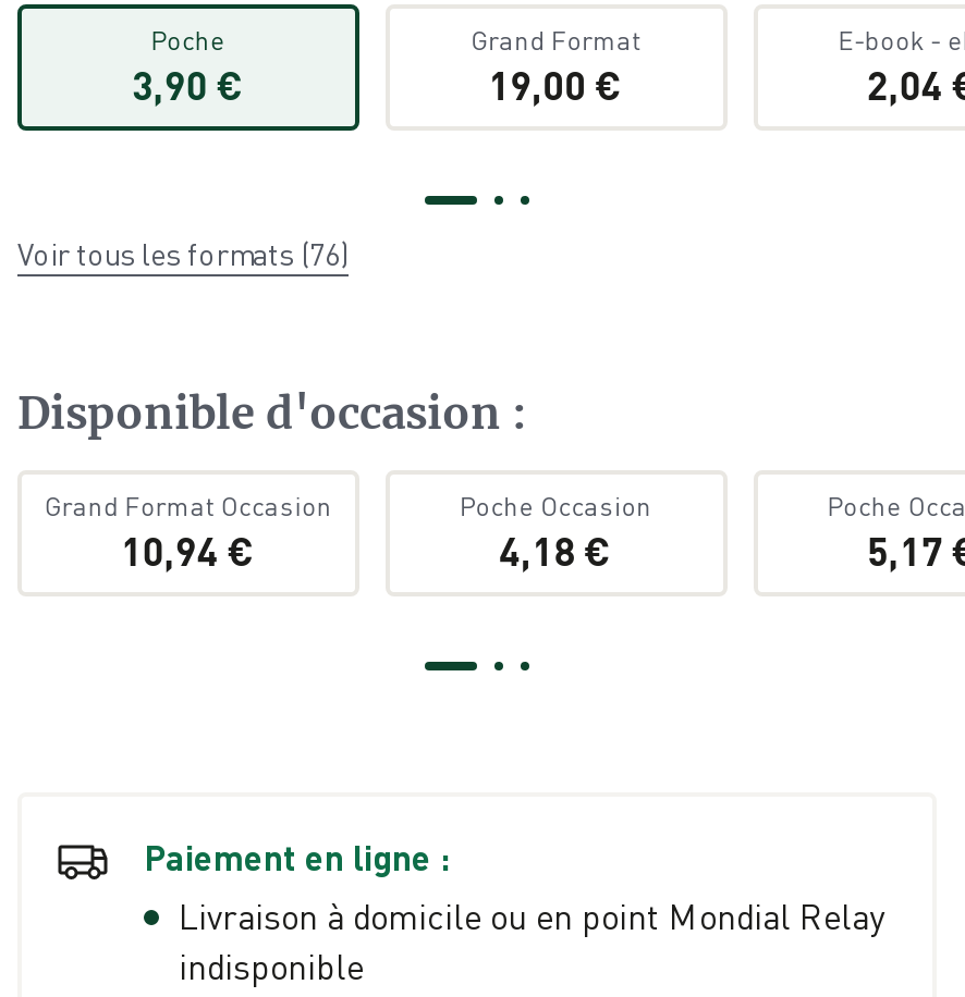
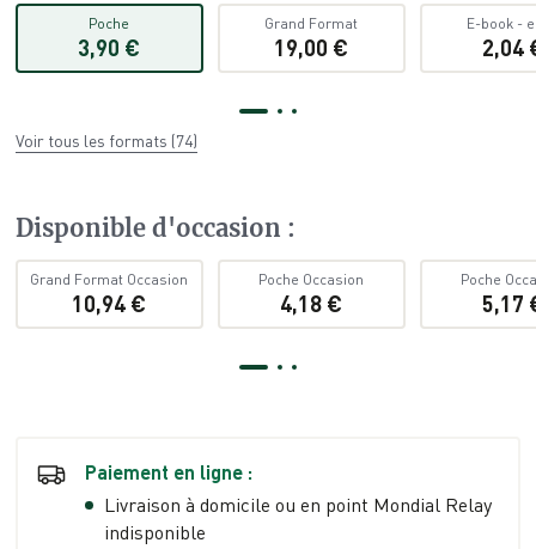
- Voir tous les formats (76)
+ Voir tous les formats (74)
